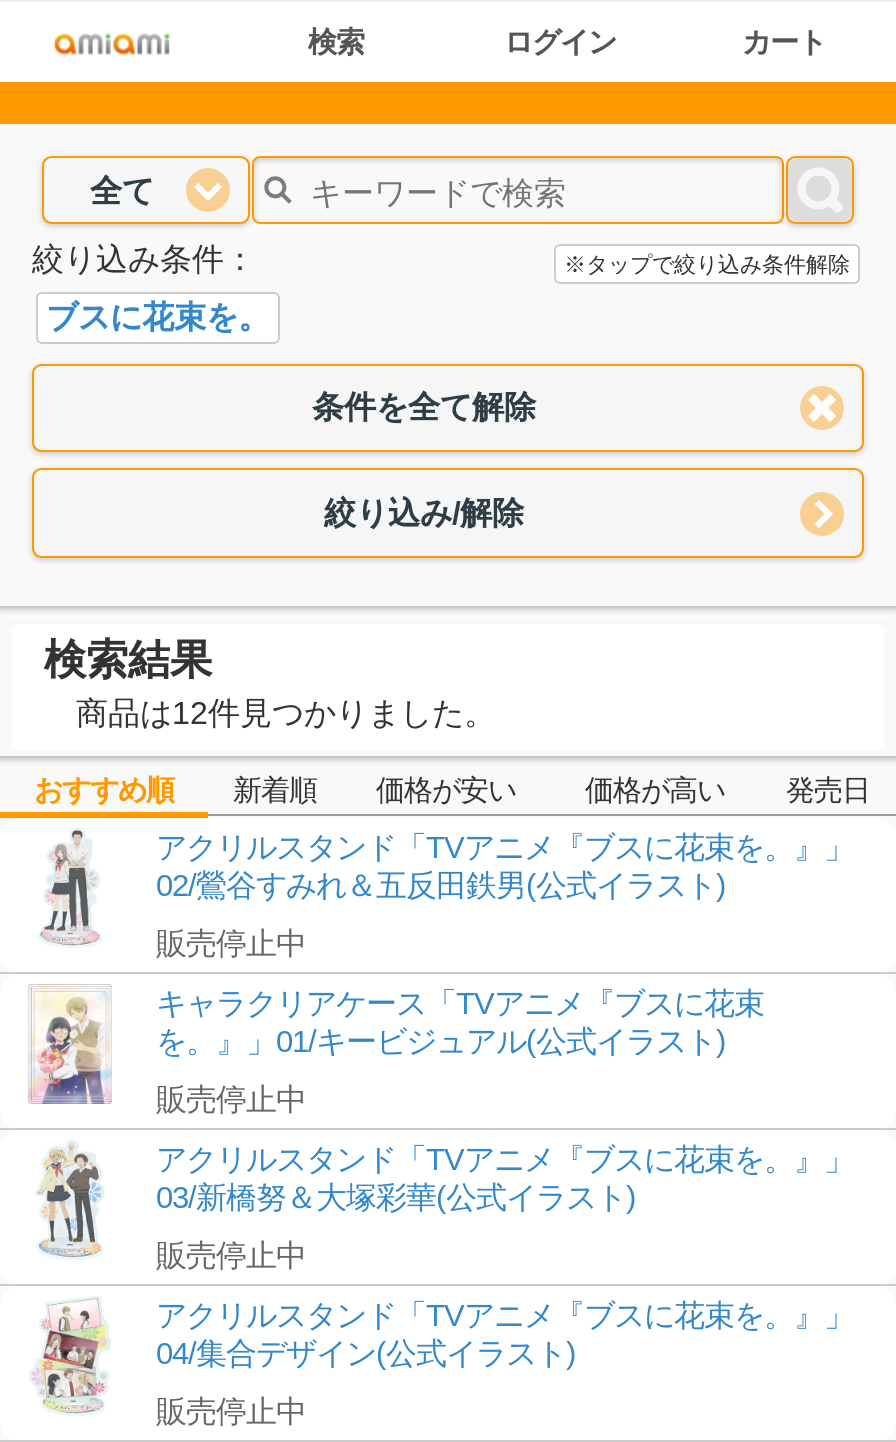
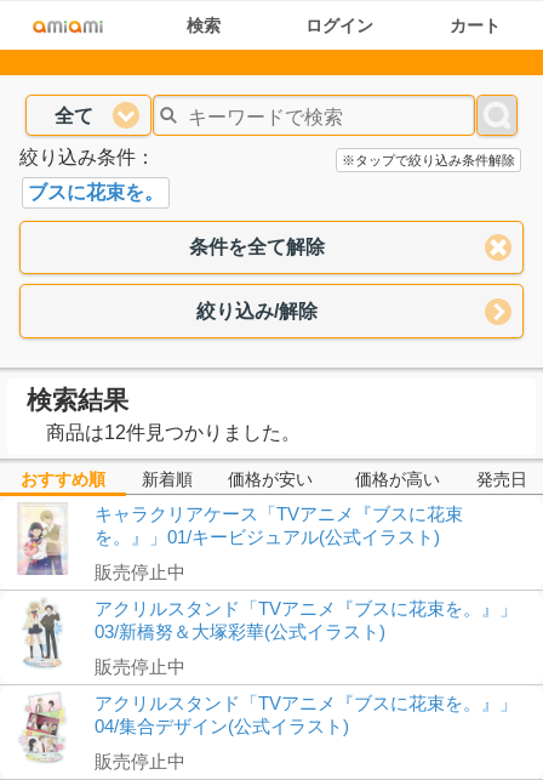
- [image]
- アクリルスタンド「TVアニメ『ブスに花束を。』」
- 02/鶯谷すみれ＆五反田鉄男(公式イラスト)
- 販売停止中
